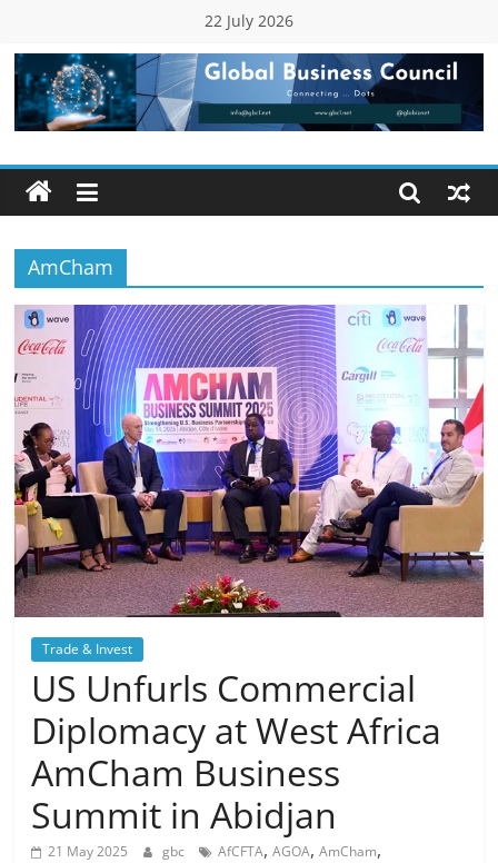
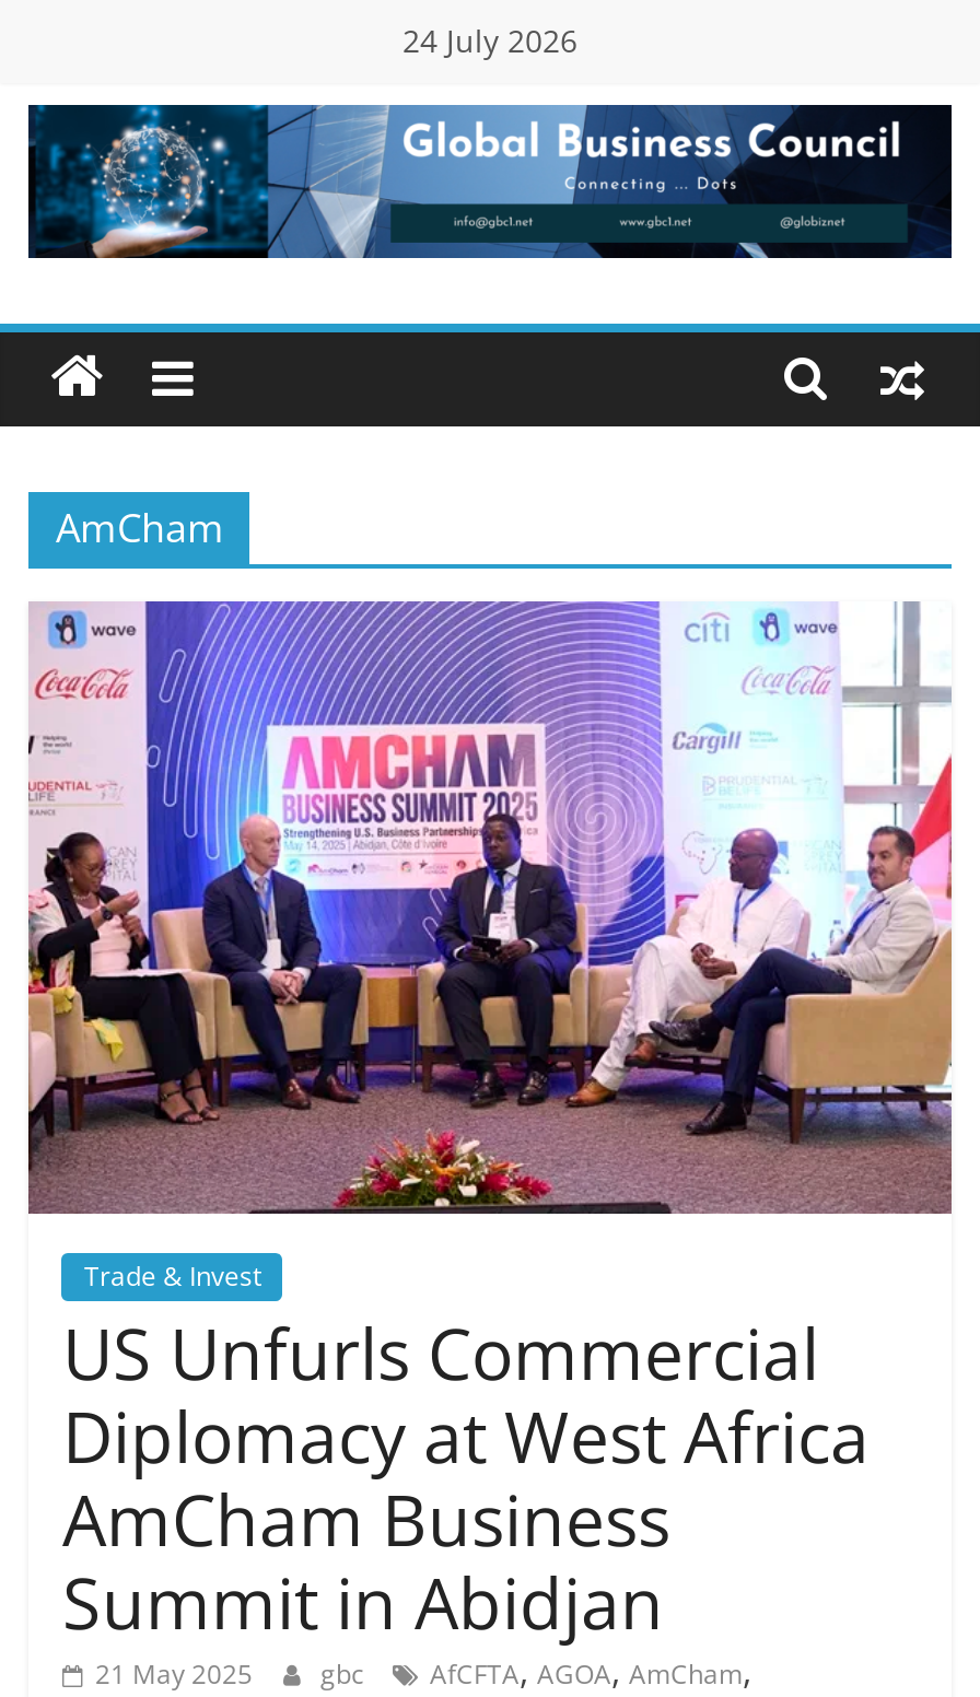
- 22 July 2026
+ 24 July 2026
